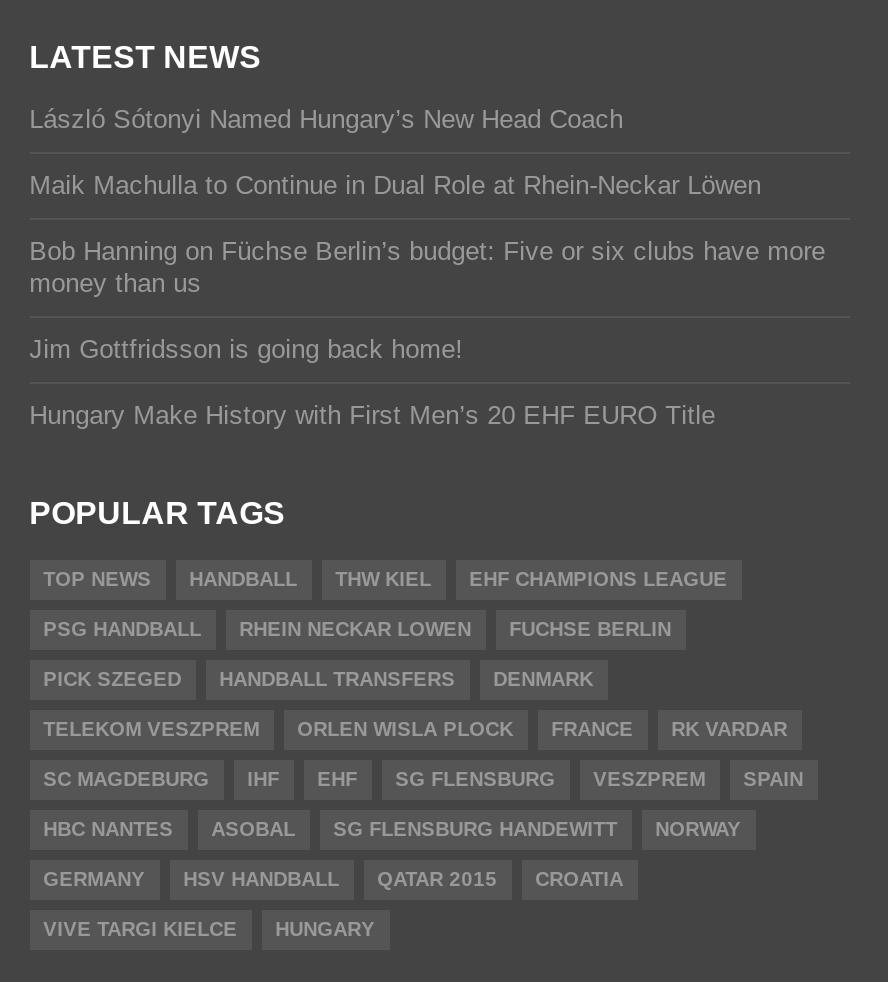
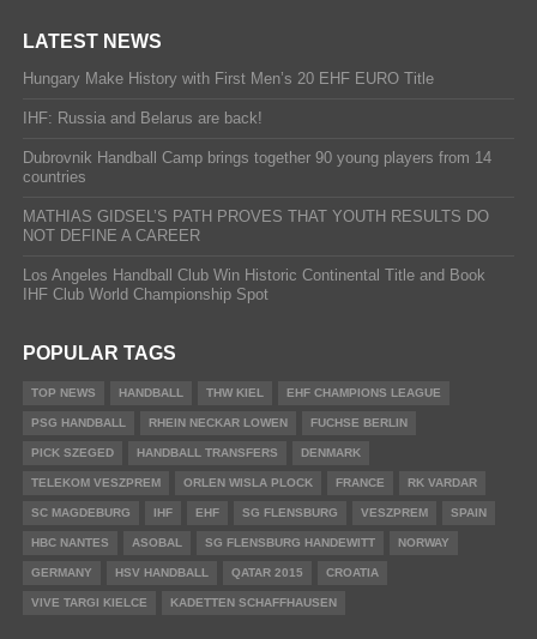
- László Sótonyi Named Hungary’s New Head Coach
- Maik Machulla to Continue in Dual Role at Rhein-Neckar Löwen
- Bob Hanning on Füchse Berlin’s budget: Five or six clubs have more
- money than us
- Jim Gottfridsson is going back home!

moved up: Hungary Make History with First Men’s 20 EHF EURO Title

+ IHF: Russia and Belarus are back!
+ Dubrovnik Handball Camp brings together 90 young players from 14
+ countries
+ MATHIAS GIDSEL’S PATH PROVES THAT YOUTH RESULTS DO
+ NOT DEFINE A CAREER
+ Los Angeles Handball Club Win Historic Continental Title and Book
+ IHF Club World Championship Spot

- HUNGARY
+ KADETTEN SCHAFFHAUSEN
